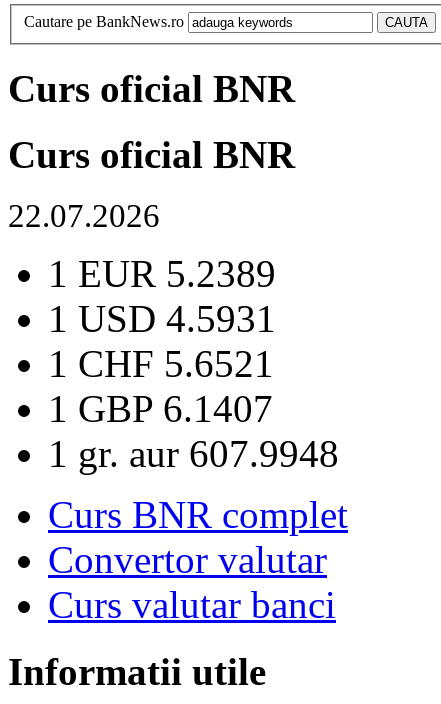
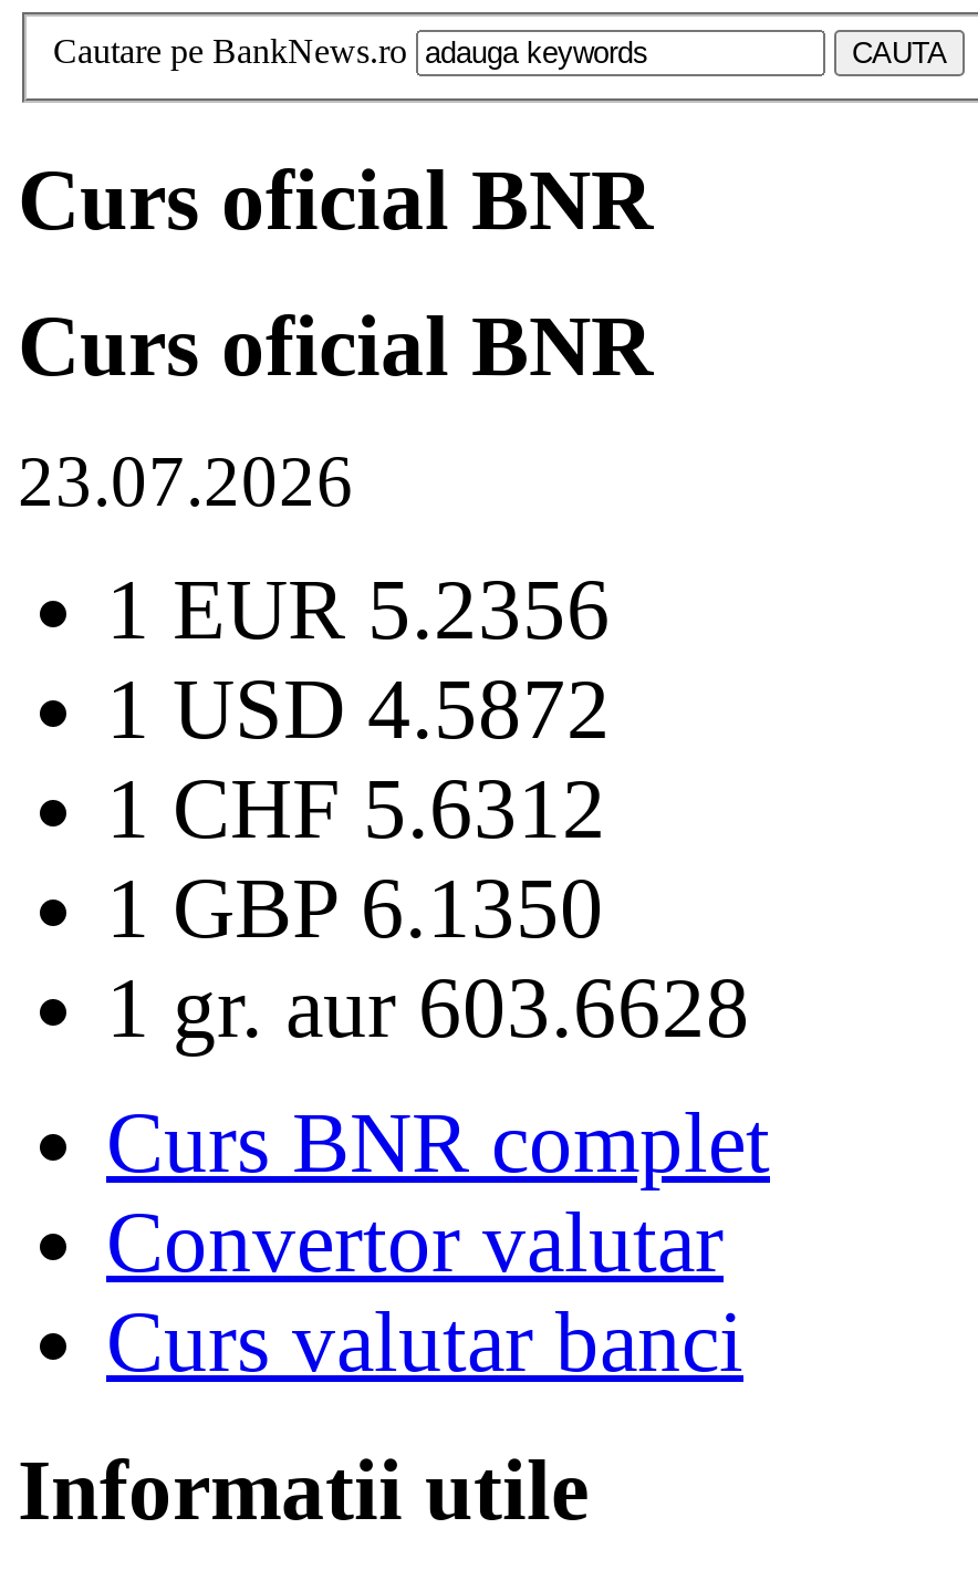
- 22.07.2026
+ 23.07.2026

- 1 EUR 5.2389
+ 1 EUR 5.2356

- 1 USD 4.5931
+ 1 USD 4.5872

- 1 CHF 5.6521
+ 1 CHF 5.6312

- 1 GBP 6.1407
+ 1 GBP 6.1350

- 1 gr. aur 607.9948
+ 1 gr. aur 603.6628
